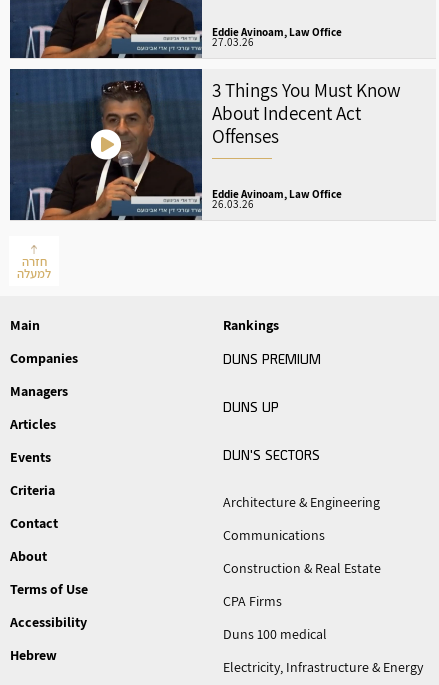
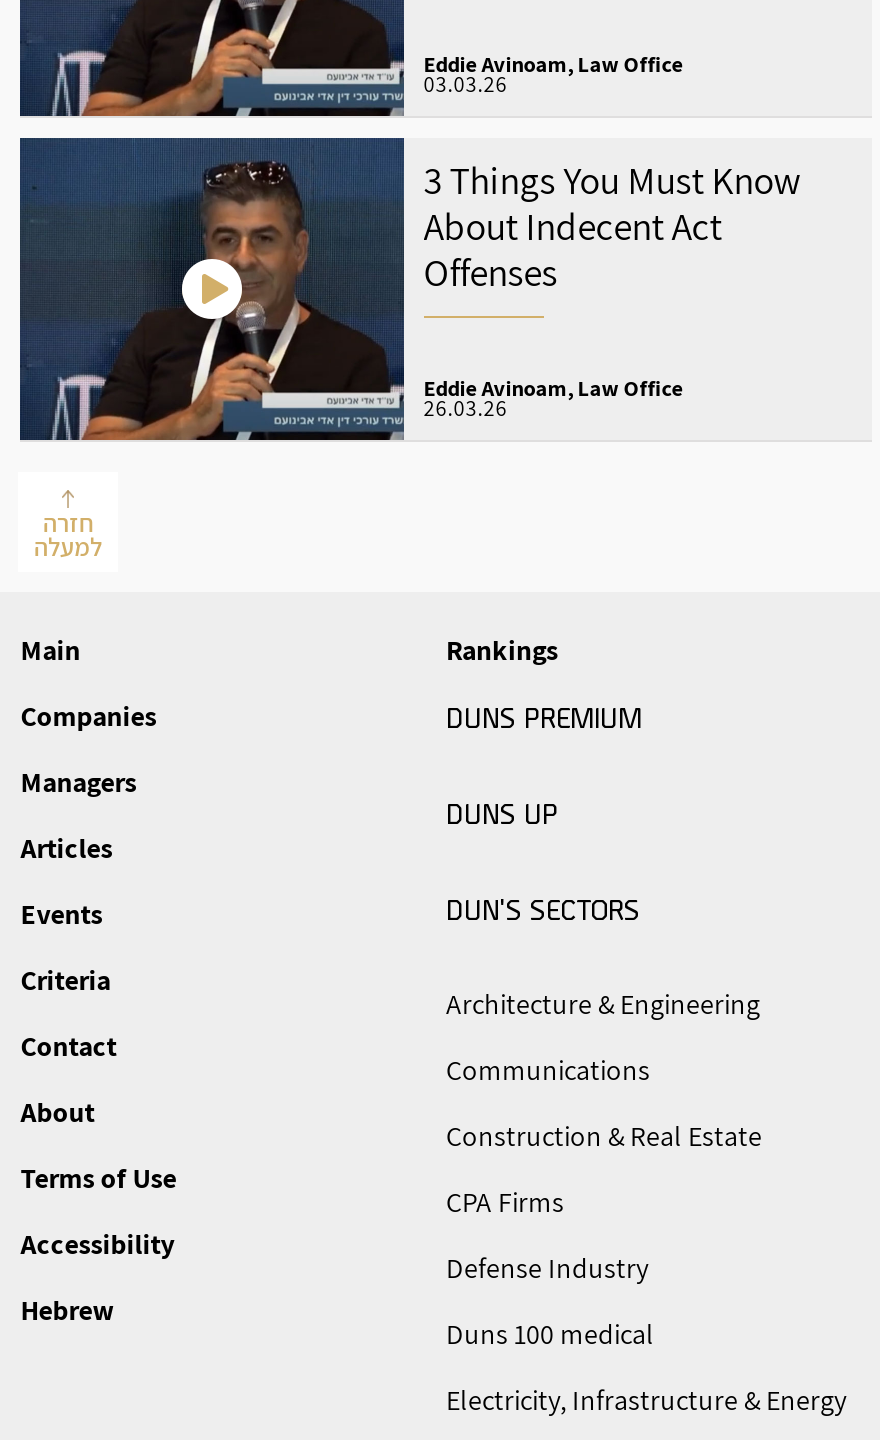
- 27.03.26
+ 03.03.26

+ Defense Industry
